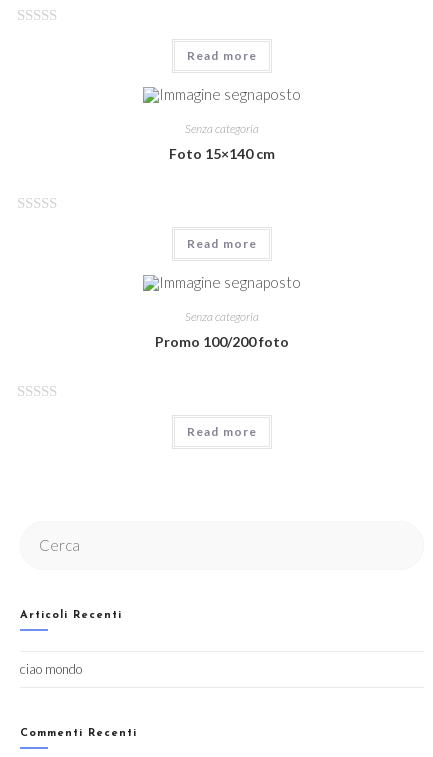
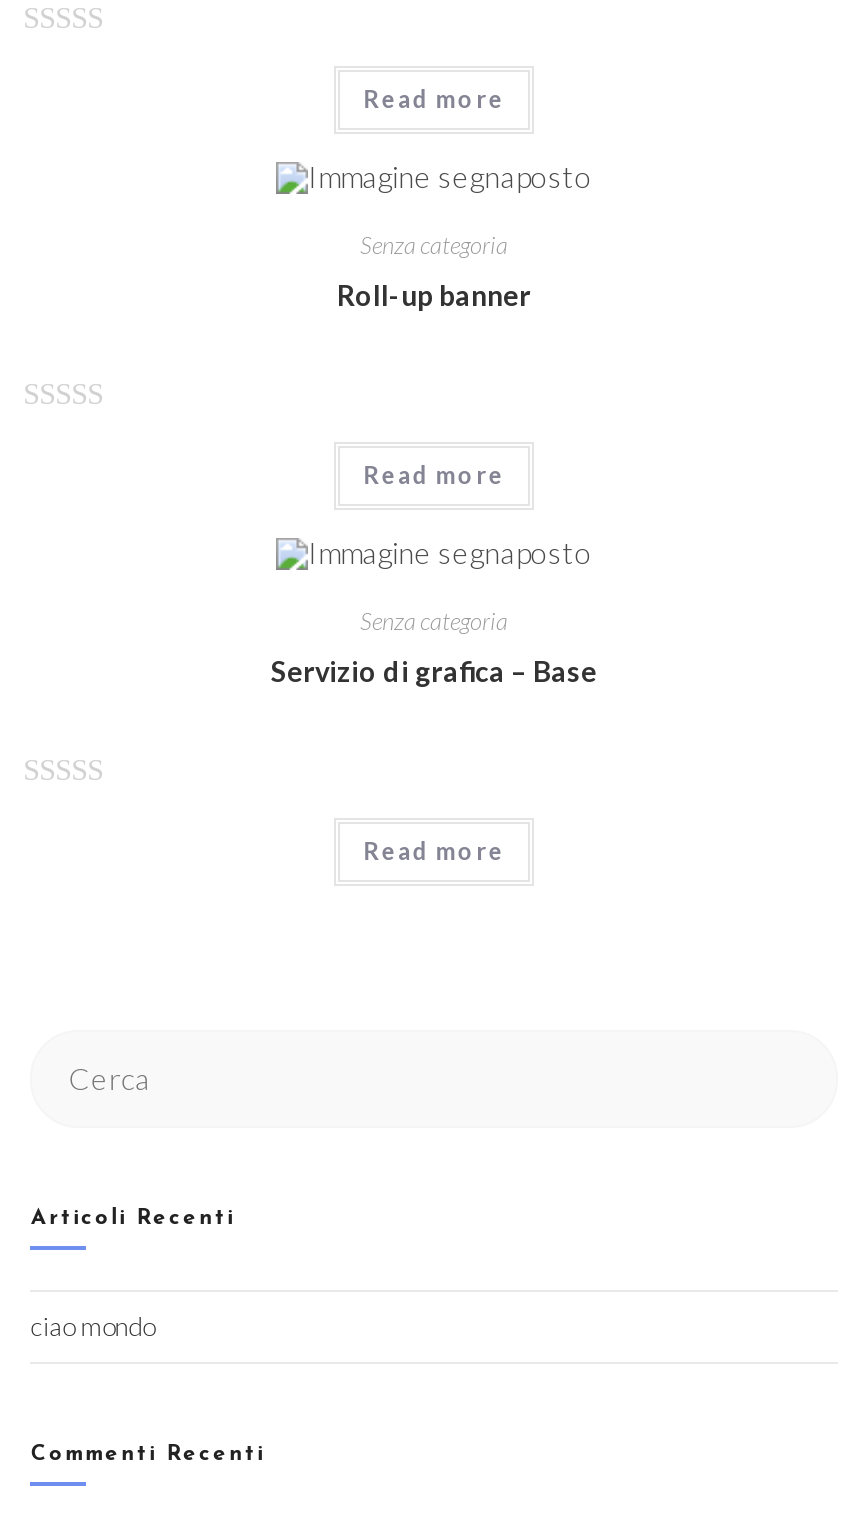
- Foto 15×140 cm
+ Roll-up banner

- Promo 100/200 foto
+ Servizio di grafica – Base
